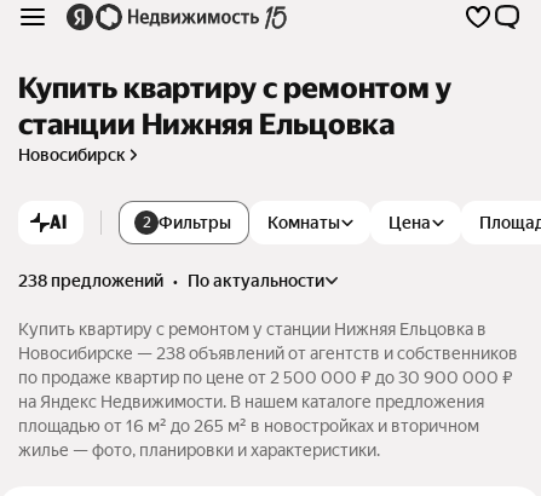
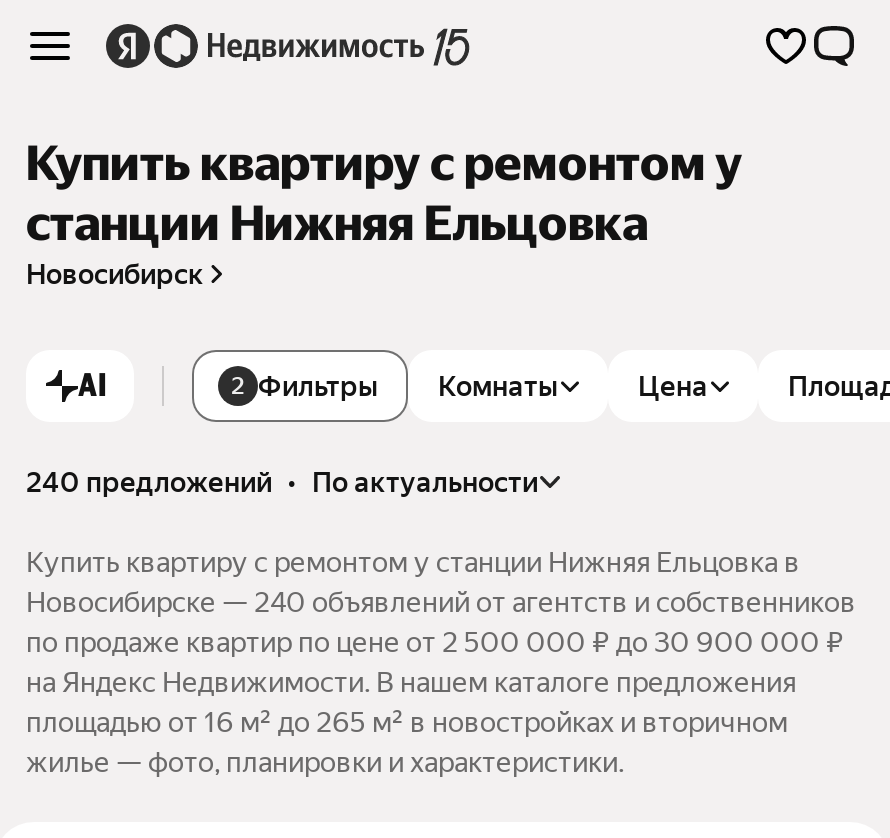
- 238 предложений • по актуальности
+ 240 предложений • по актуальности

- Новосибирске — 238 объявлений от агентств и собственников
+ Новосибирске — 240 объявлений от агентств и собственников
